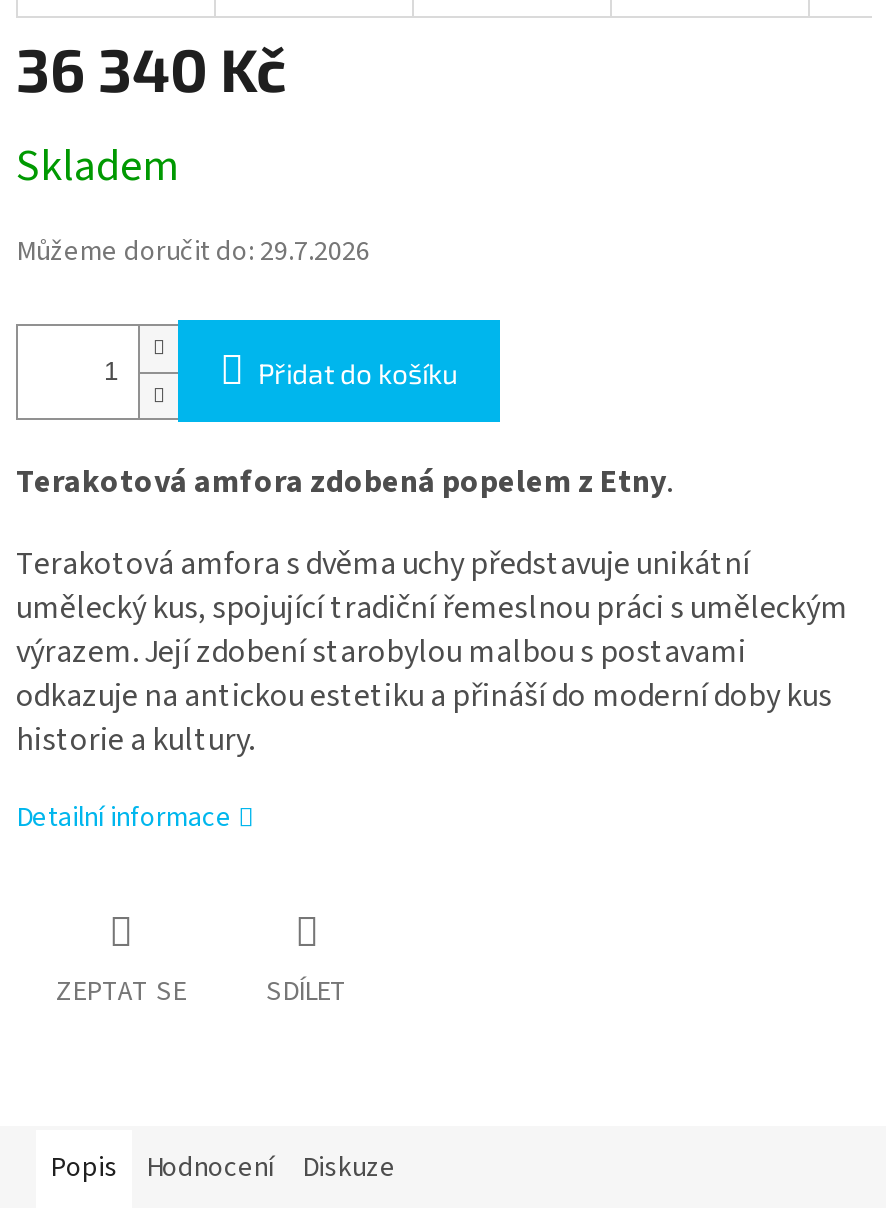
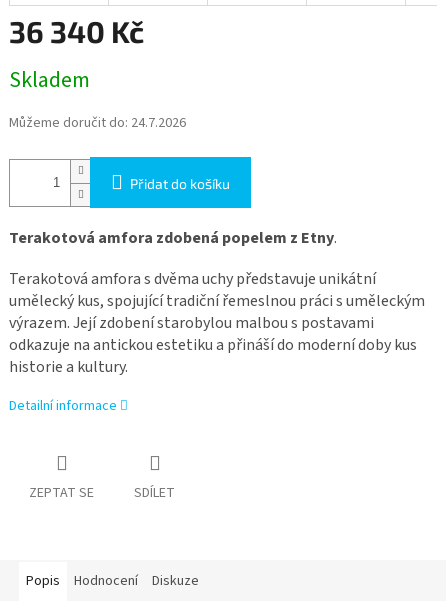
- Můžeme doručit do: 29.7.2026
+ Můžeme doručit do: 24.7.2026
